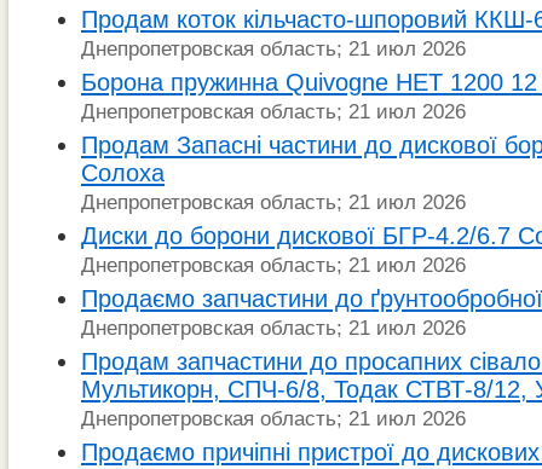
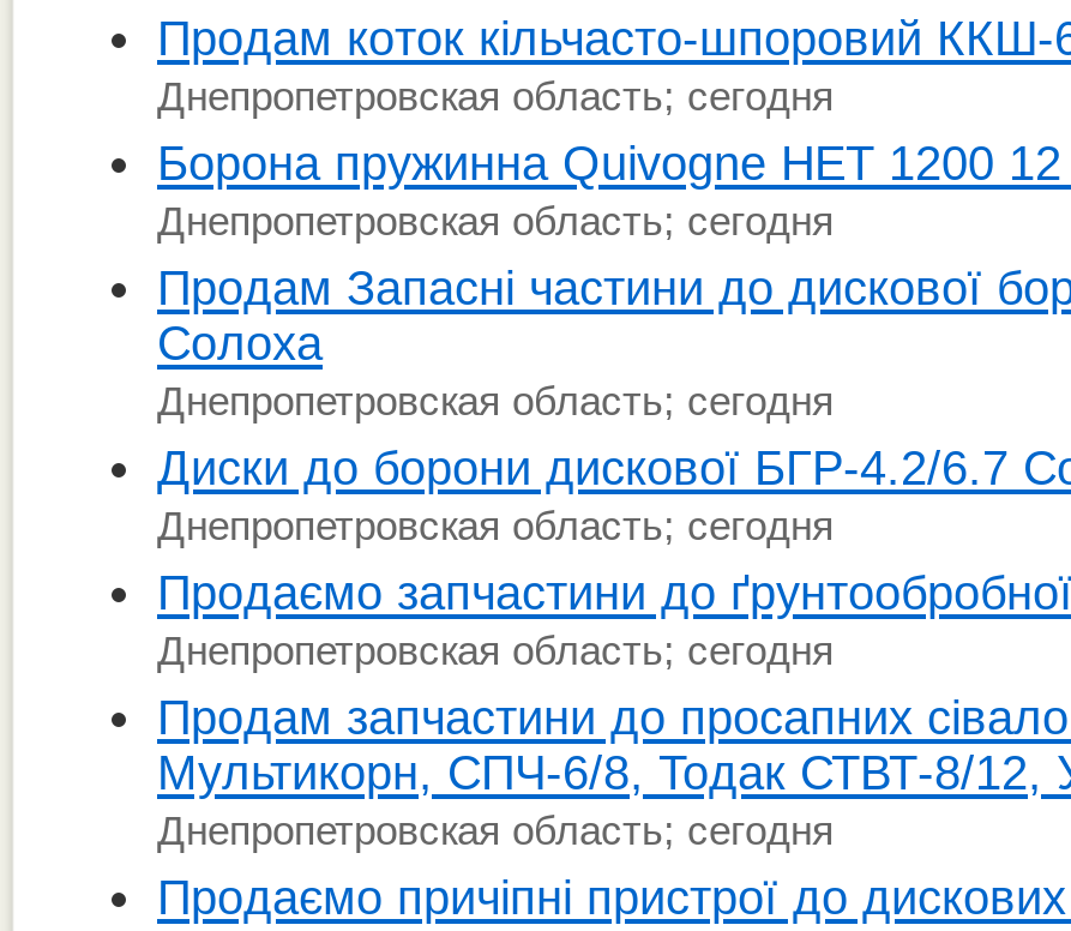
- Днепропетровская область; 21 июл 2026
+ Днепропетровская область; сегодня

- Днепропетровская область; 21 июл 2026
+ Днепропетровская область; сегодня

- Днепропетровская область; 21 июл 2026
+ Днепропетровская область; сегодня

- Днепропетровская область; 21 июл 2026
+ Днепропетровская область; сегодня

- Днепропетровская область; 21 июл 2026
+ Днепропетровская область; сегодня

- Днепропетровская область; 21 июл 2026
+ Днепропетровская область; сегодня
